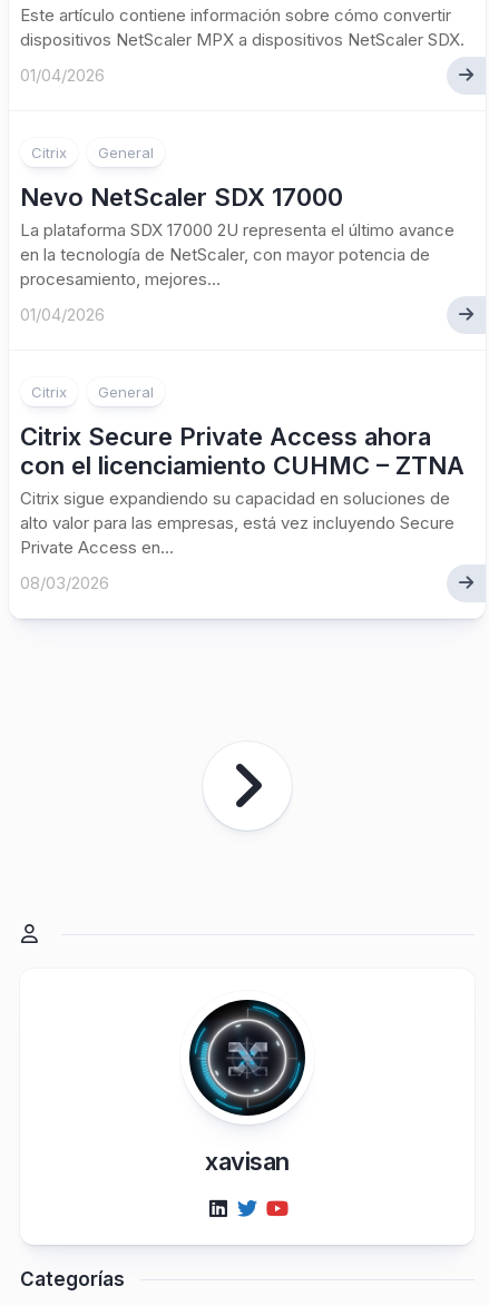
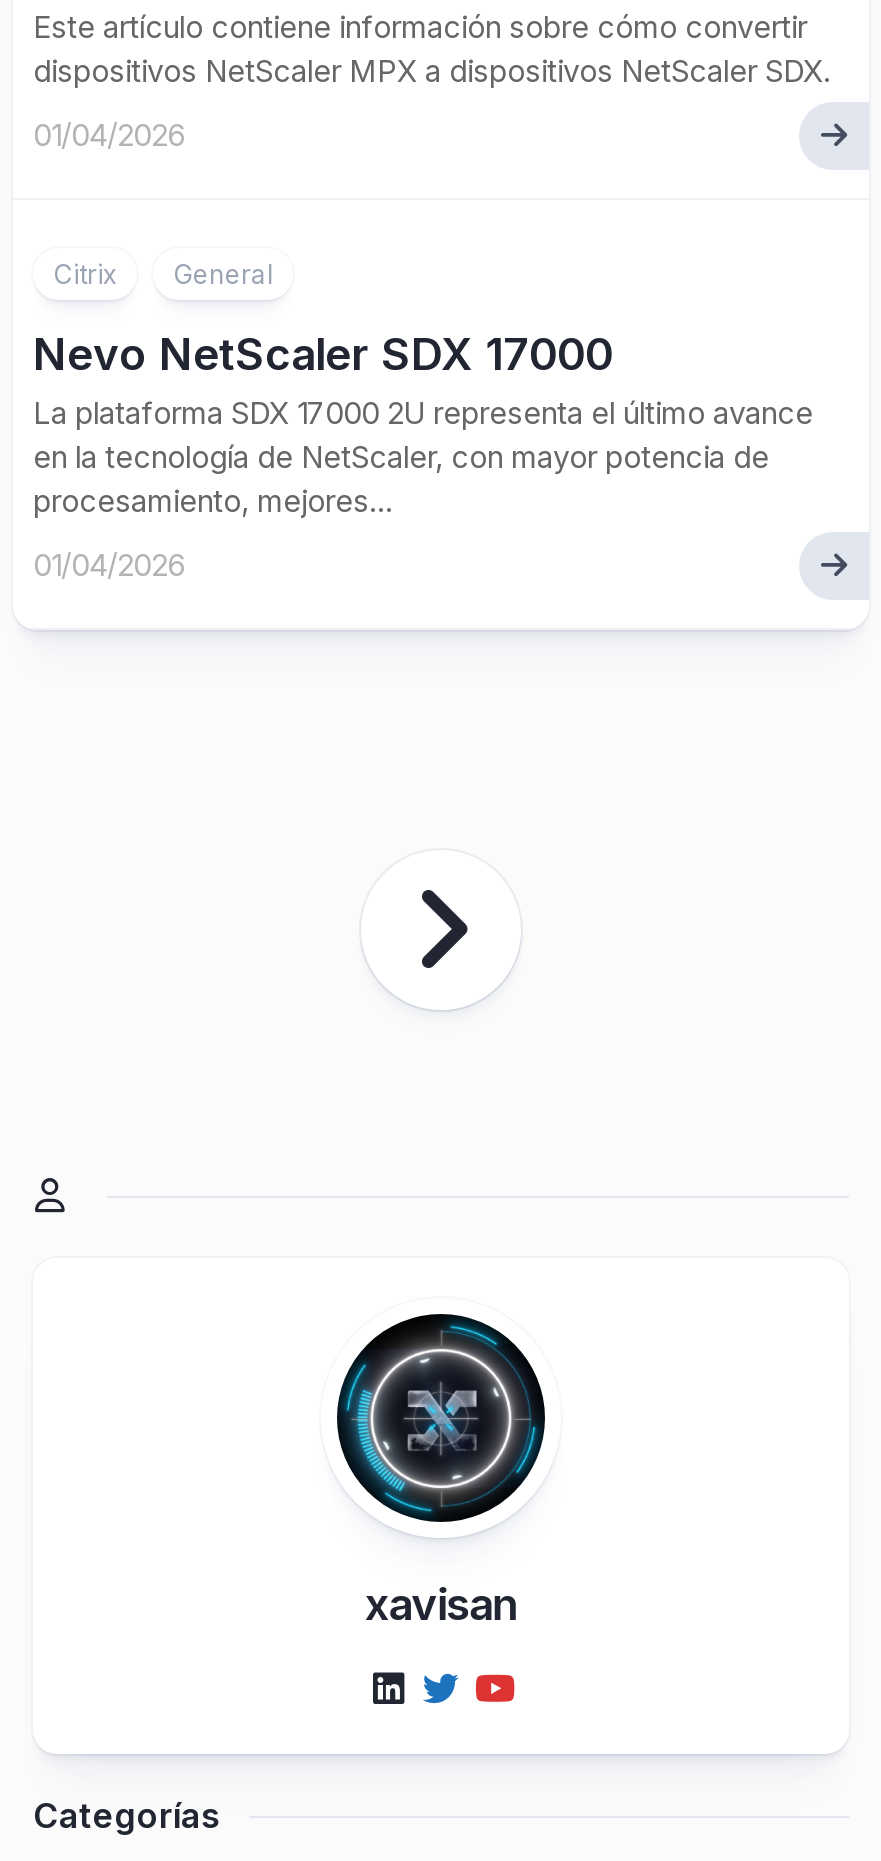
- Citrix
- General
- Citrix Secure Private Access ahora
- con el licenciamiento CUHMC – ZTNA
- Citrix sigue expandiendo su capacidad en soluciones de
- alto valor para las empresas, está vez incluyendo Secure
- Private Access en...
- 08/03/2026
